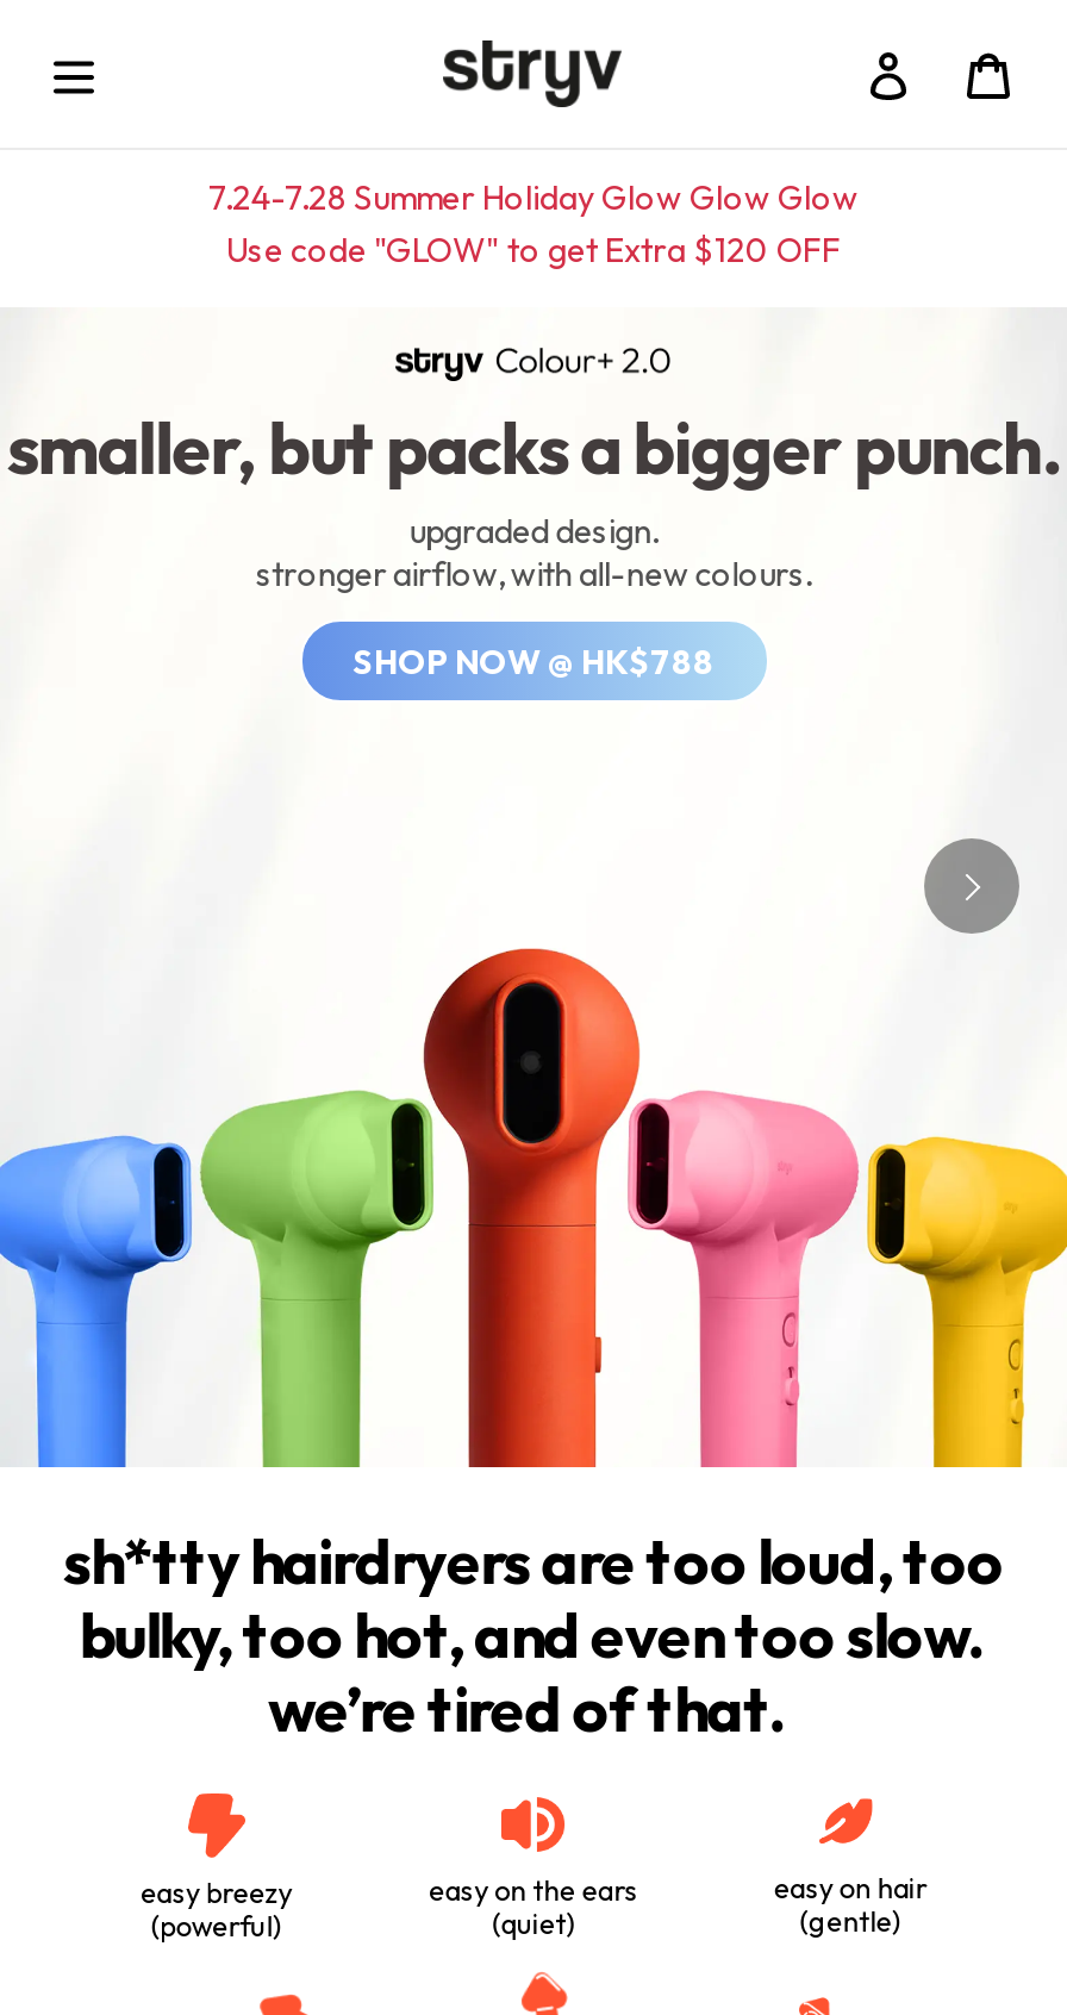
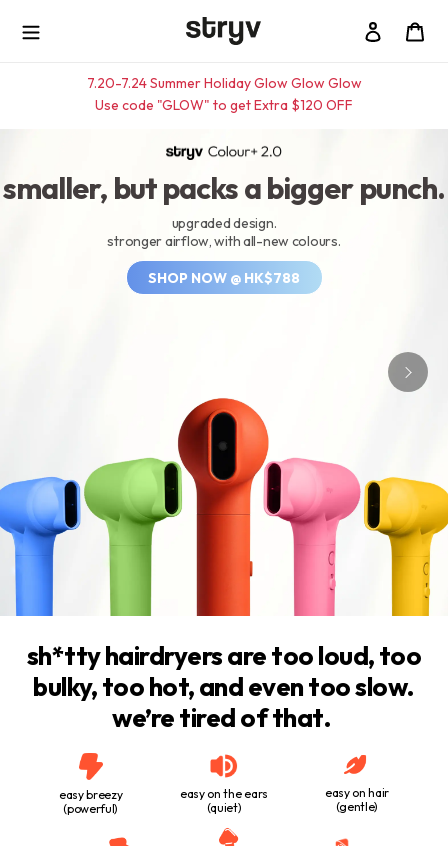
- 7.24-7.28 Summer Holiday Glow Glow Glow
+ 7.20-7.24 Summer Holiday Glow Glow Glow
